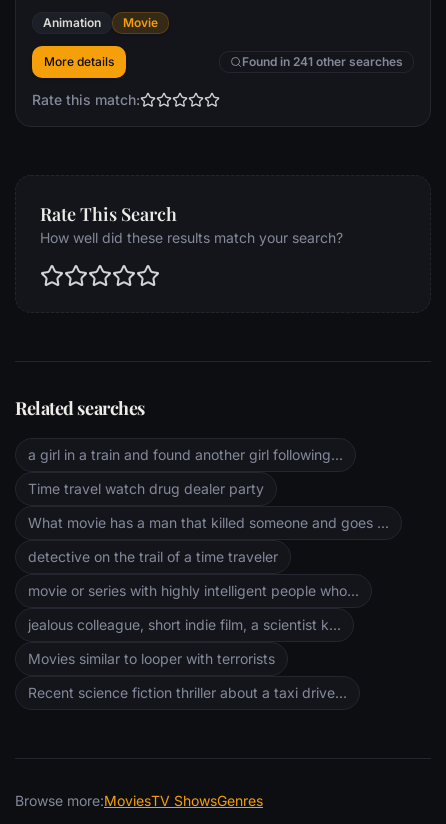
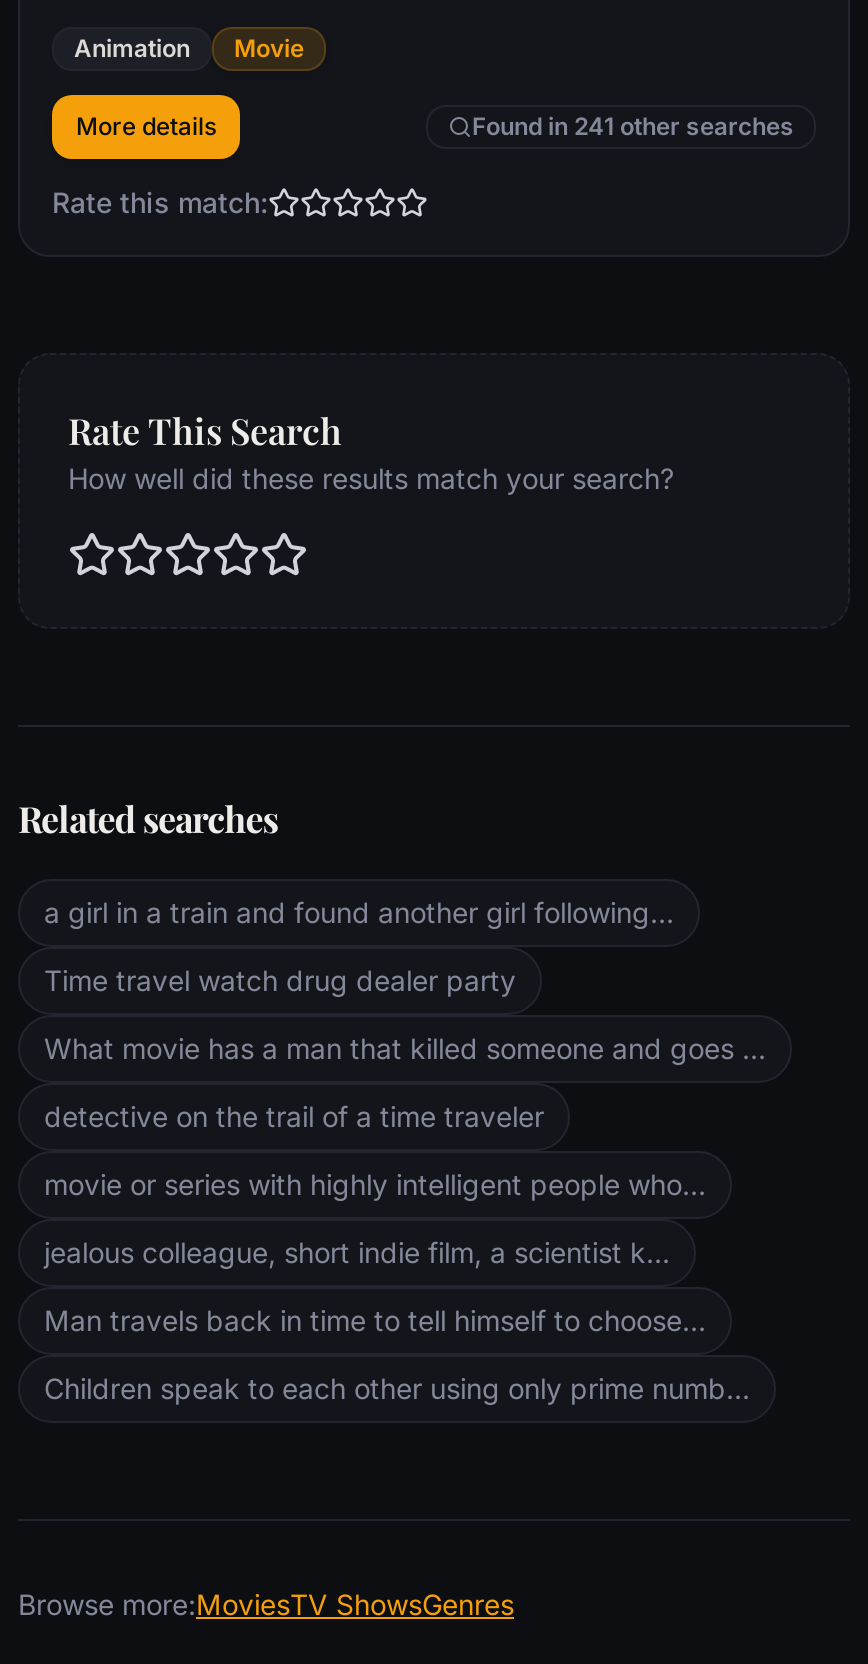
- Movies similar to looper with terrorists
+ Man travels back in time to tell himself to choose...

- Recent science fiction thriller about a taxi drive...
+ Children speak to each other using only prime numb...
